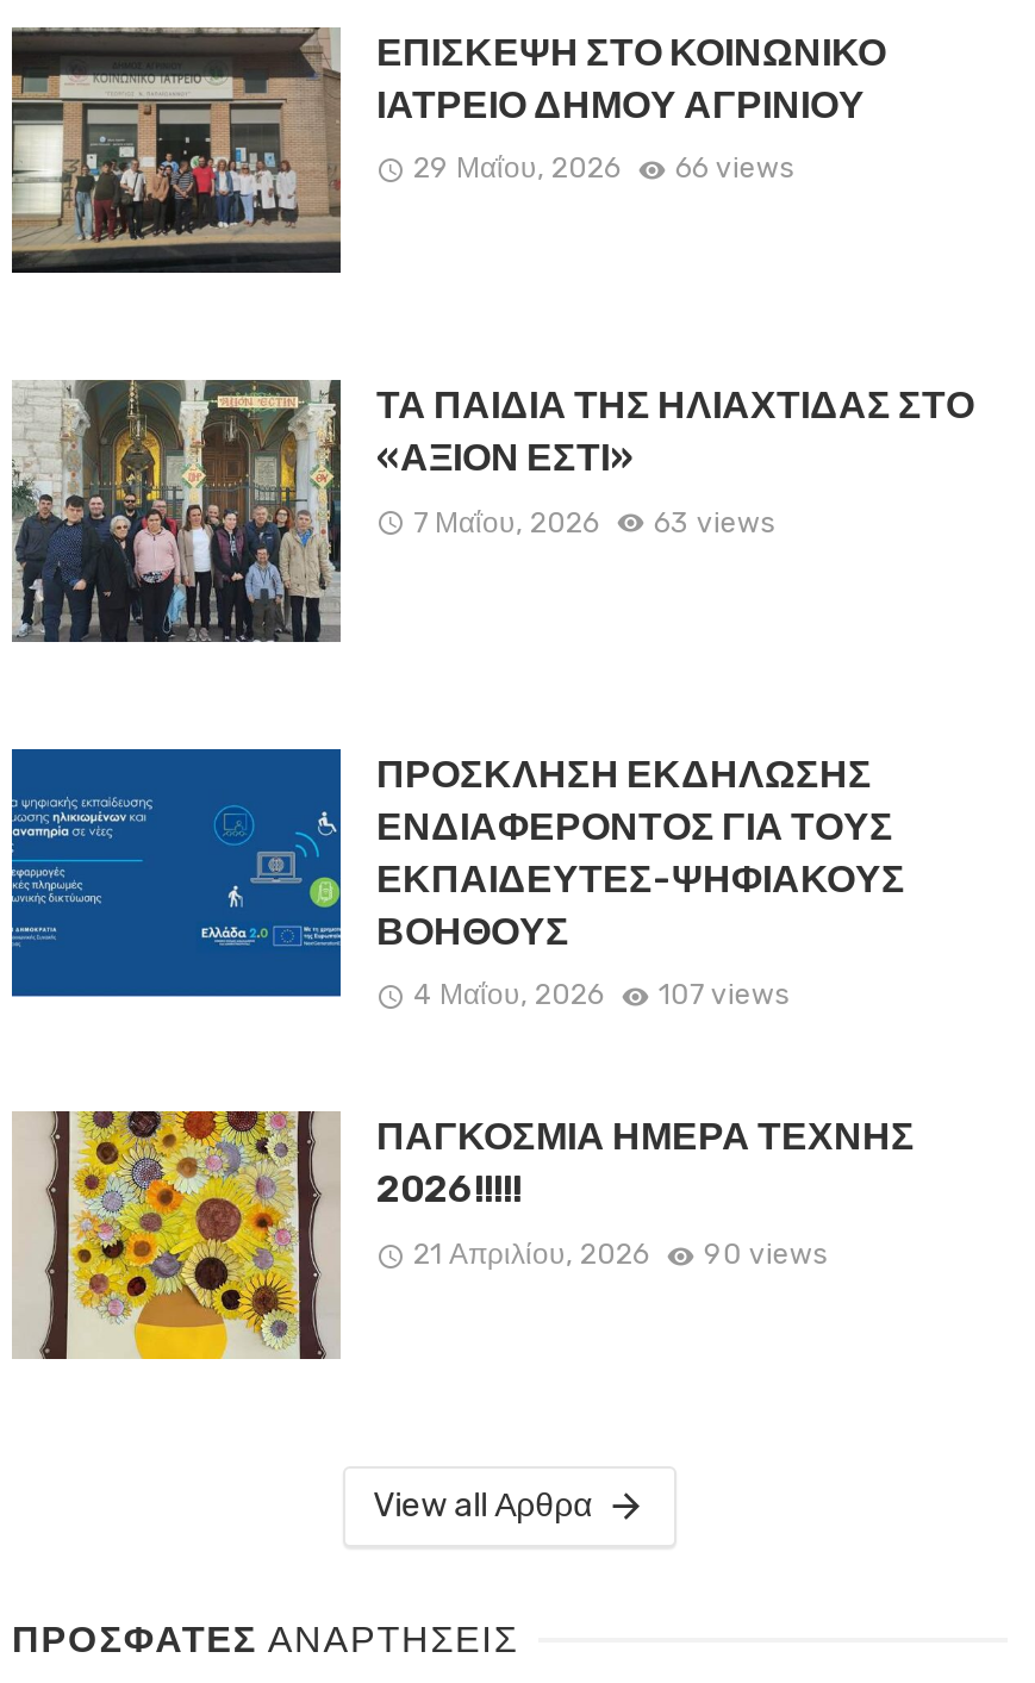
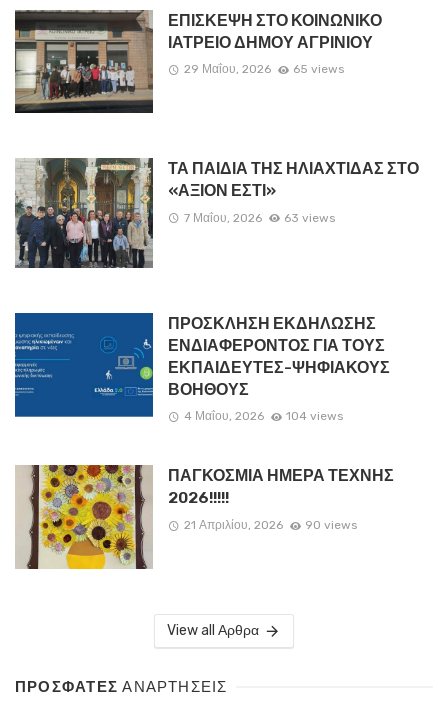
- 29 Μαΐου, 2026 66 views
+ 29 Μαΐου, 2026 65 views

- 4 Μαΐου, 2026 107 views
+ 4 Μαΐου, 2026 104 views
